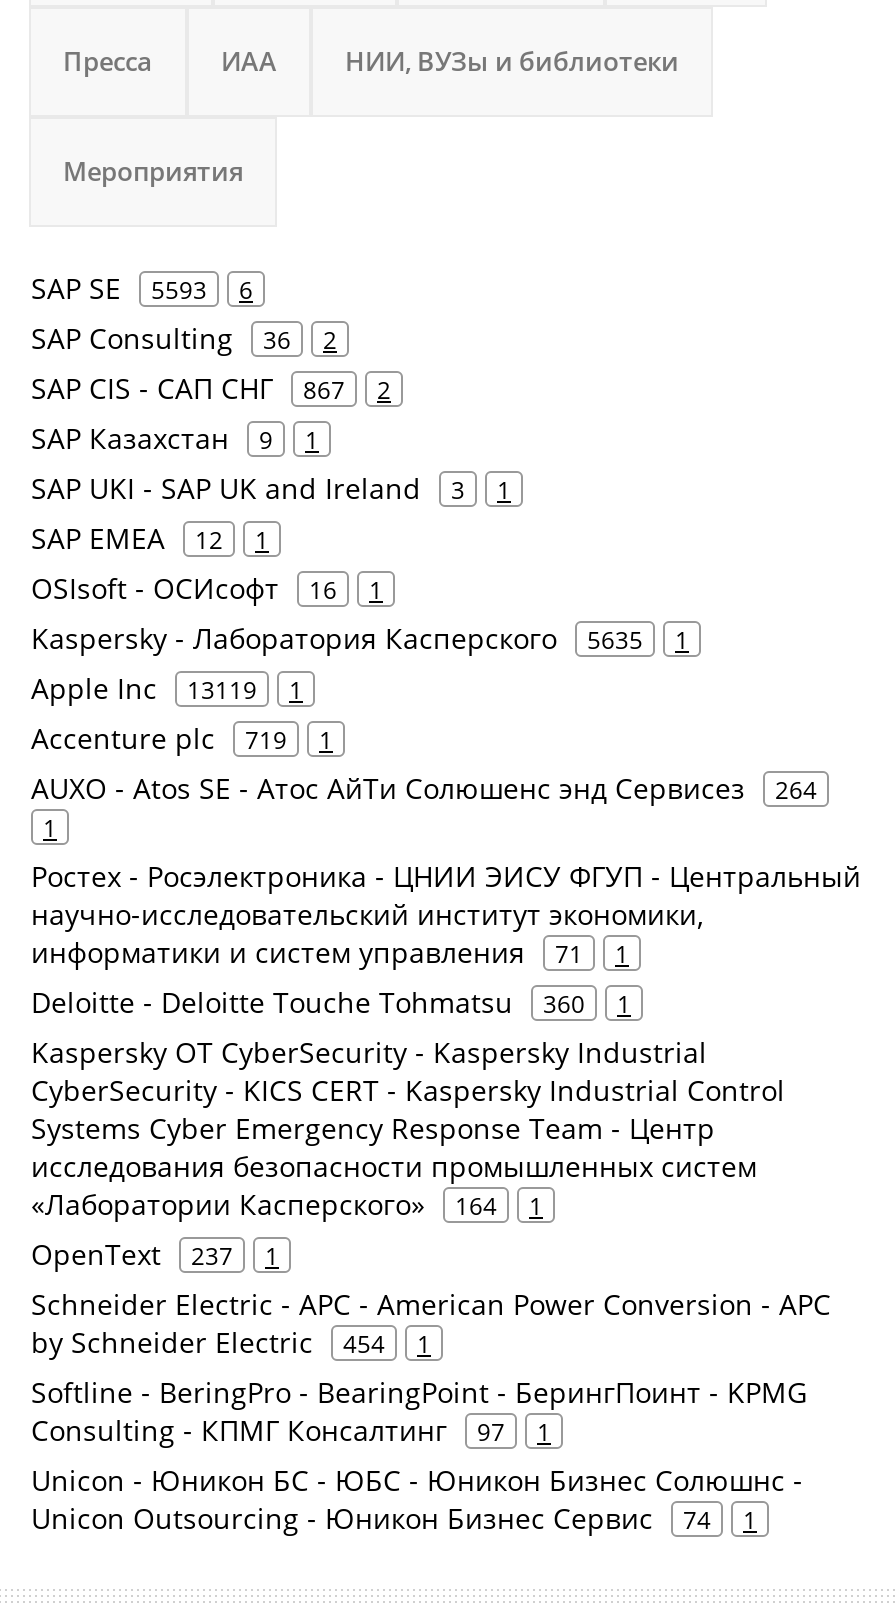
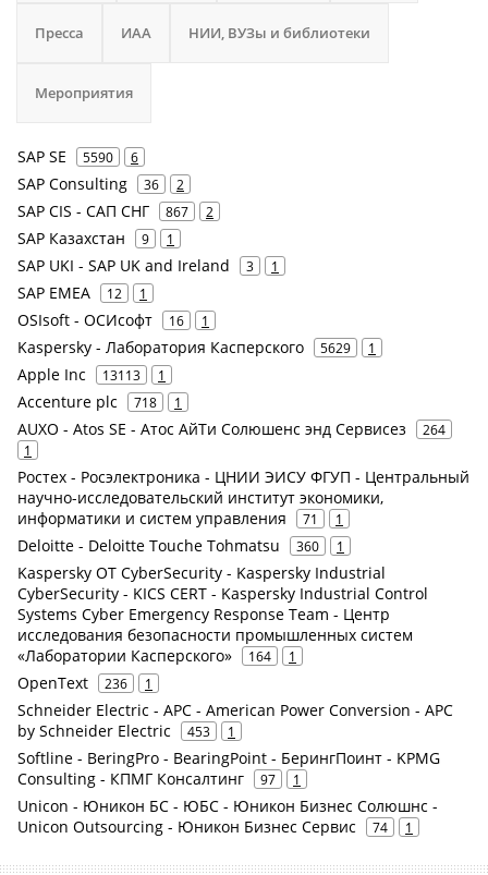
- SAP SE 5593 6
+ SAP SE 5590 6

- Kaspersky - Лаборатория Касперского 5635 1
+ Kaspersky - Лаборатория Касперского 5629 1

- Apple Inc 13119 1
+ Apple Inc 13113 1

- Accenture plc 719 1
+ Accenture plc 718 1

- OpenText 237 1
+ OpenText 236 1

- by Schneider Electric 454 1
+ by Schneider Electric 453 1
